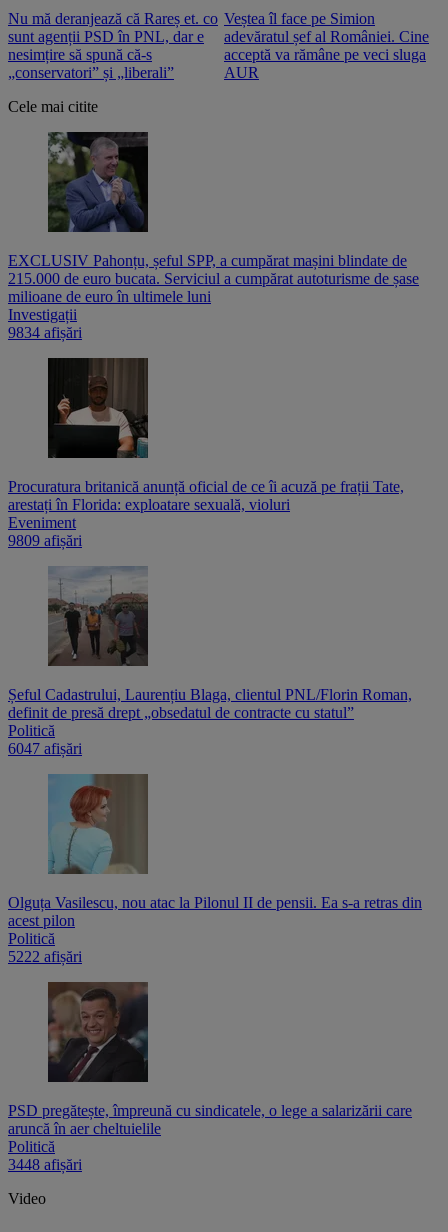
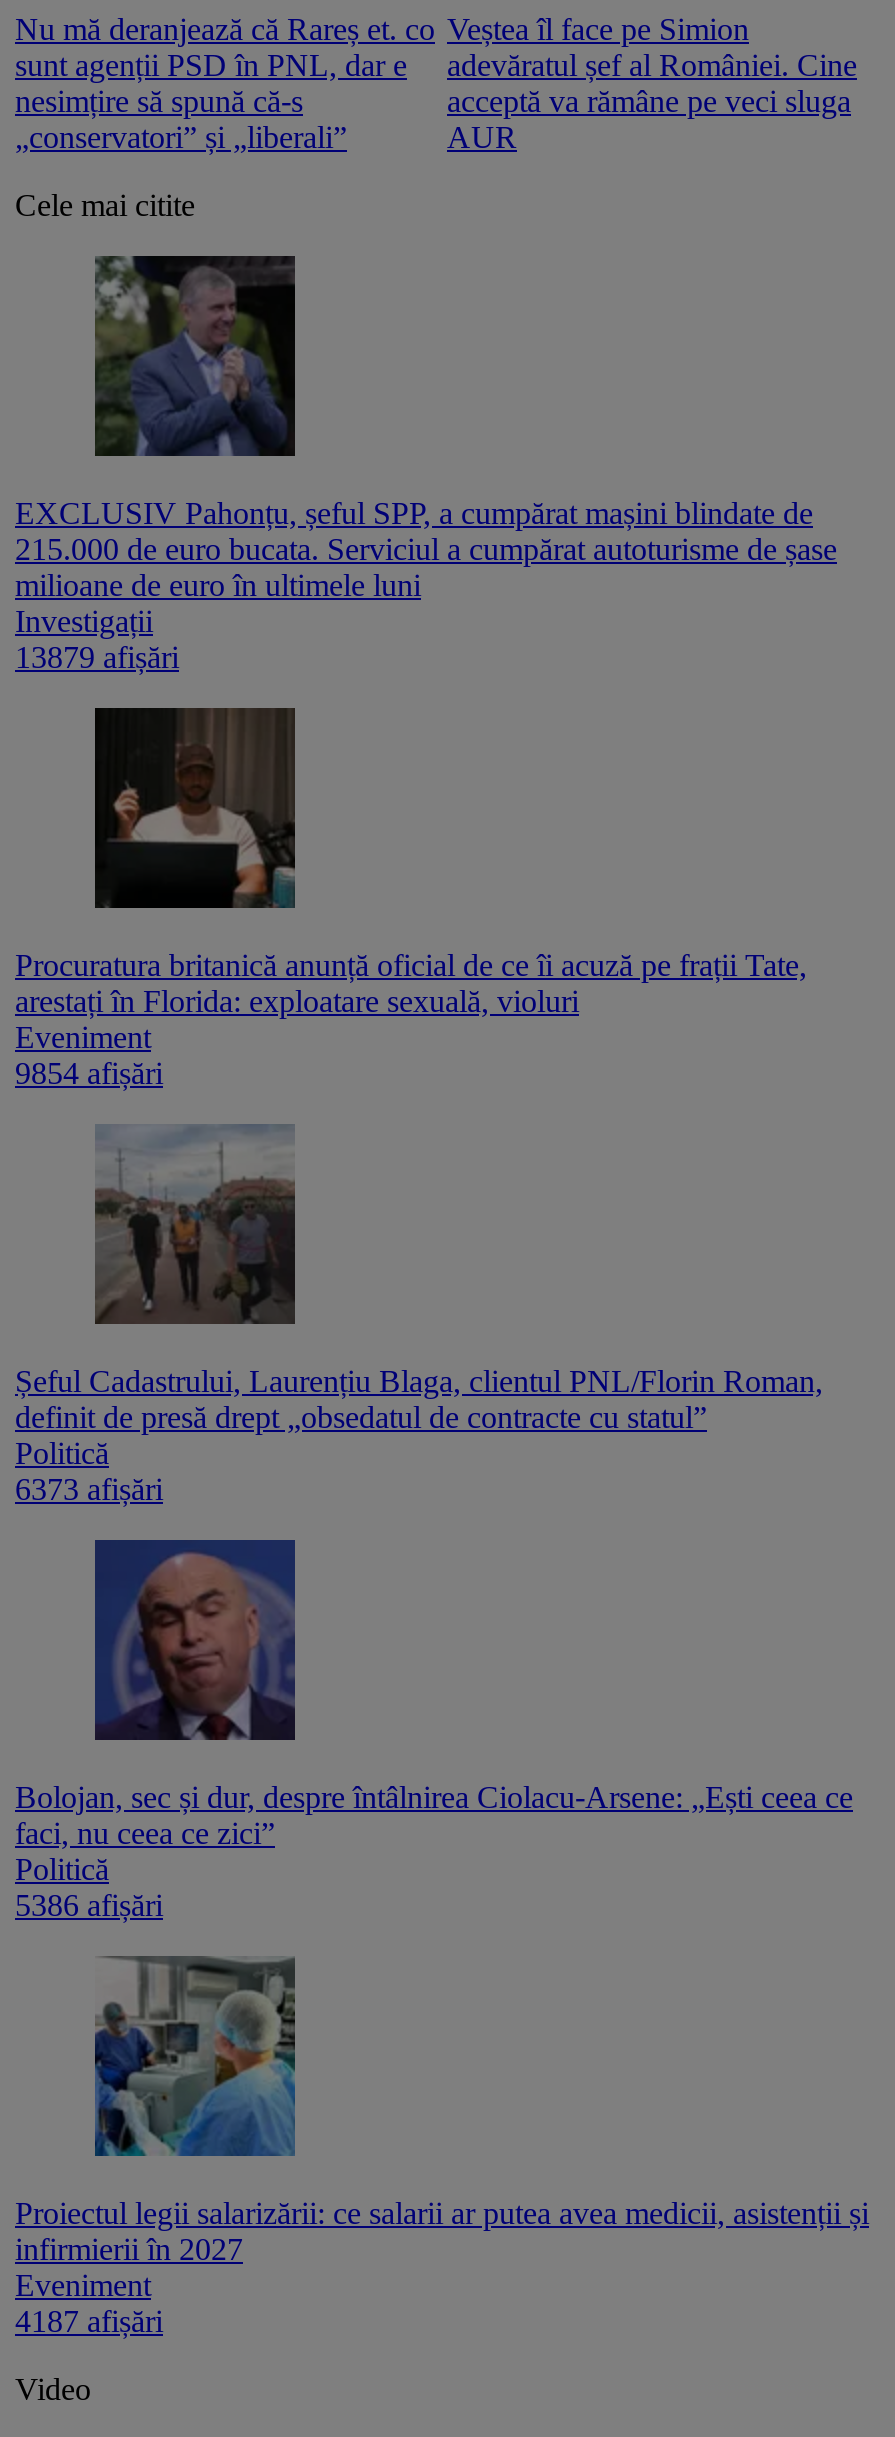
- 9834 afișări
+ 13879 afișări

- 9809 afișări
+ 9854 afișări

- 6047 afișări
+ 6373 afișări

- [image]
- Olguța Vasilescu, nou atac la Pilonul II de pensii. Ea s-a retras din
- acest pilon
+ [image]
+ Bolojan, sec și dur, despre întâlnirea Ciolacu-Arsene: „Ești ceea ce
+ faci, nu ceea ce zici”

- 5222 afișări
+ 5386 afișări

- [image]
- PSD pregătește, împreună cu sindicatele, o lege a salarizării care
- aruncă în aer cheltuielile
- Politică
- 3448 afișări
+ [image]
+ Proiectul legii salarizării: ce salarii ar putea avea medicii, asistenții și
+ infirmierii în 2027
+ Eveniment
+ 4187 afișări
